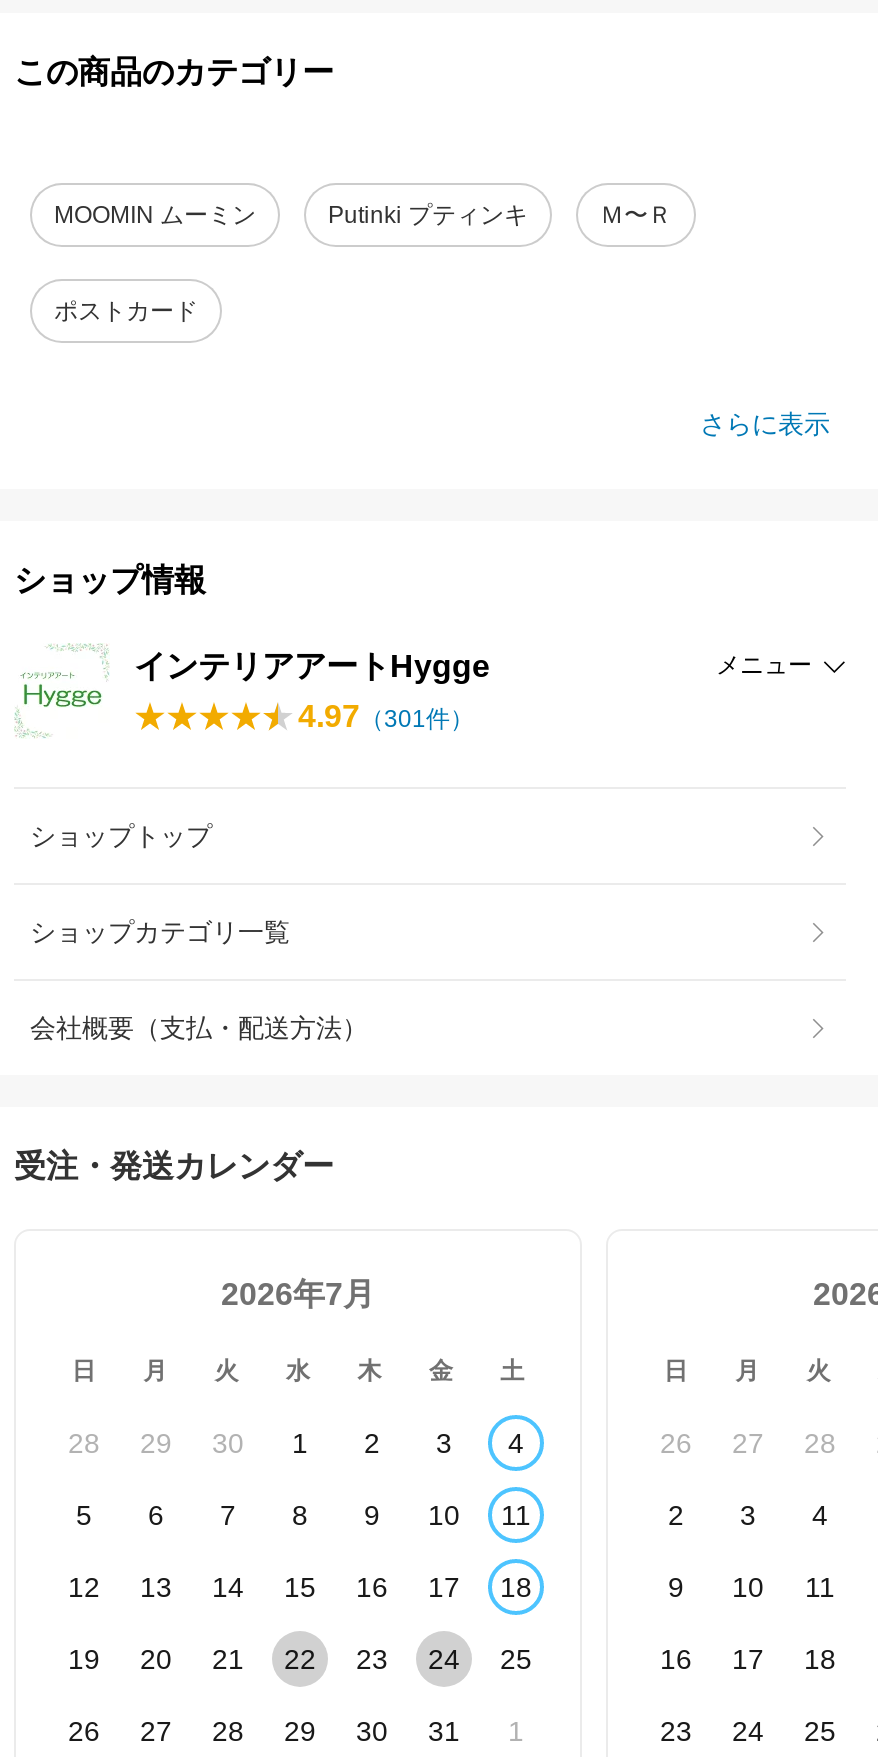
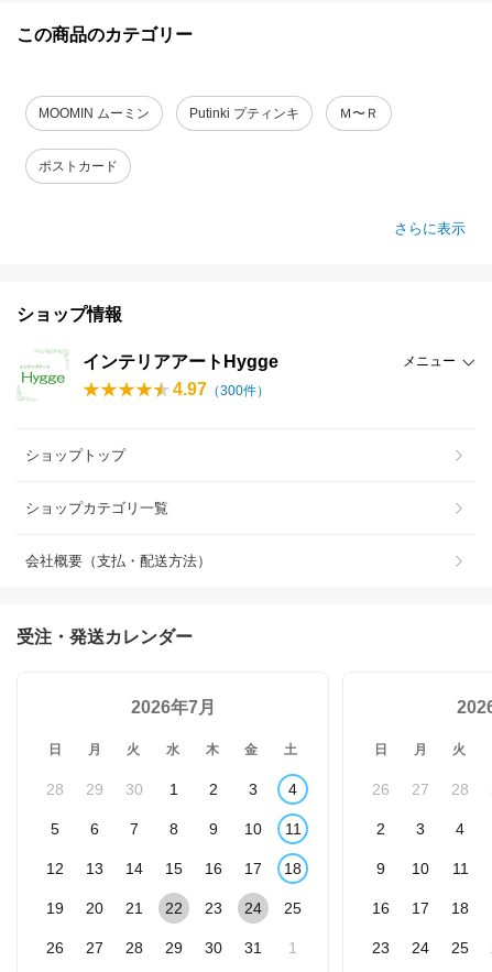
- 4.97（301件）
+ 4.97（300件）
